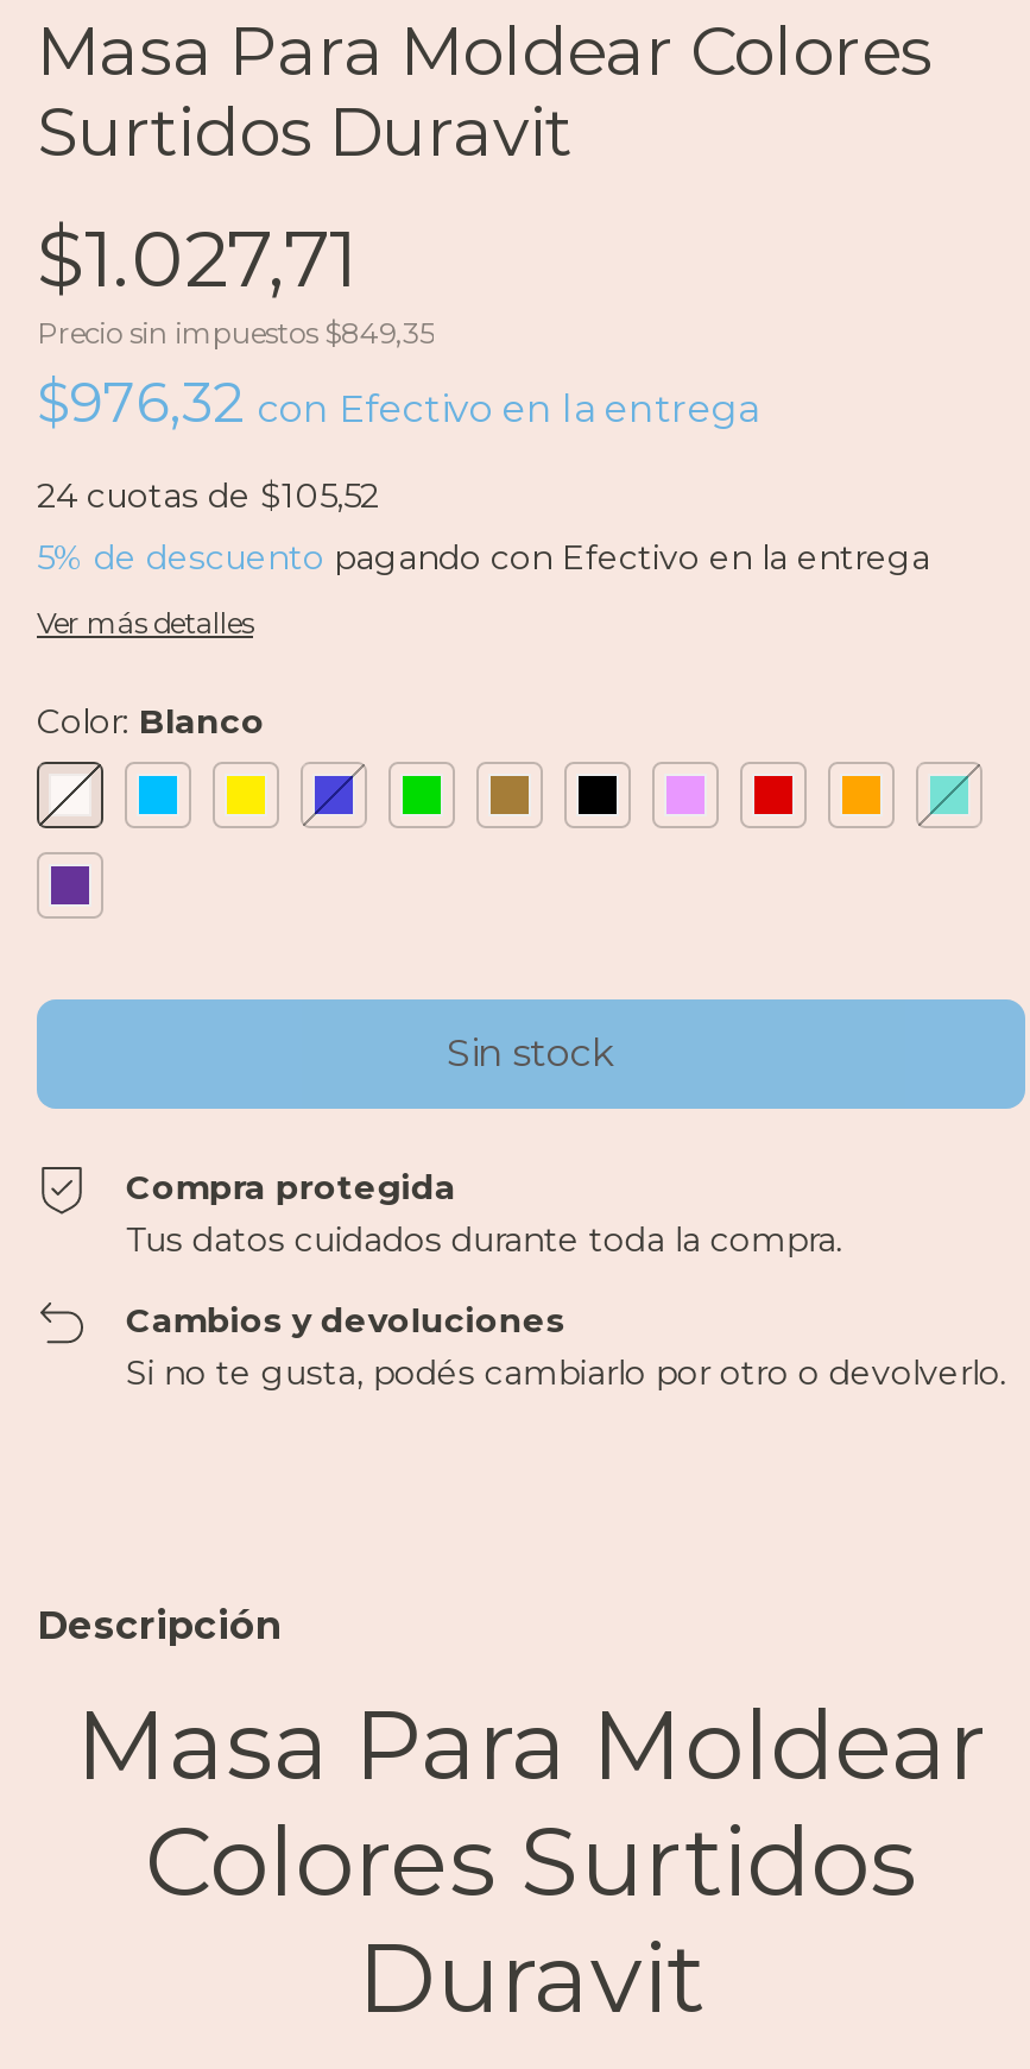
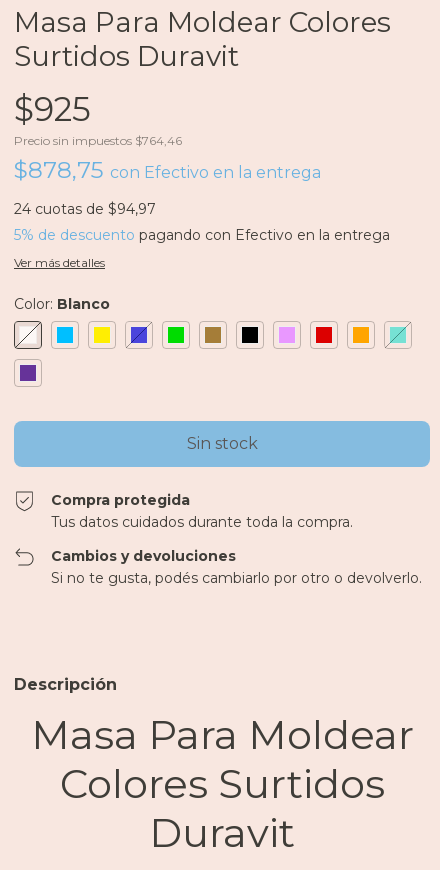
- $1.027,71
+ $925

- Precio sin impuestos $849,35
+ Precio sin impuestos $764,46

- $976,32 con Efectivo en la entrega
+ $878,75 con Efectivo en la entrega

- 24 cuotas de $105,52
+ 24 cuotas de $94,97
